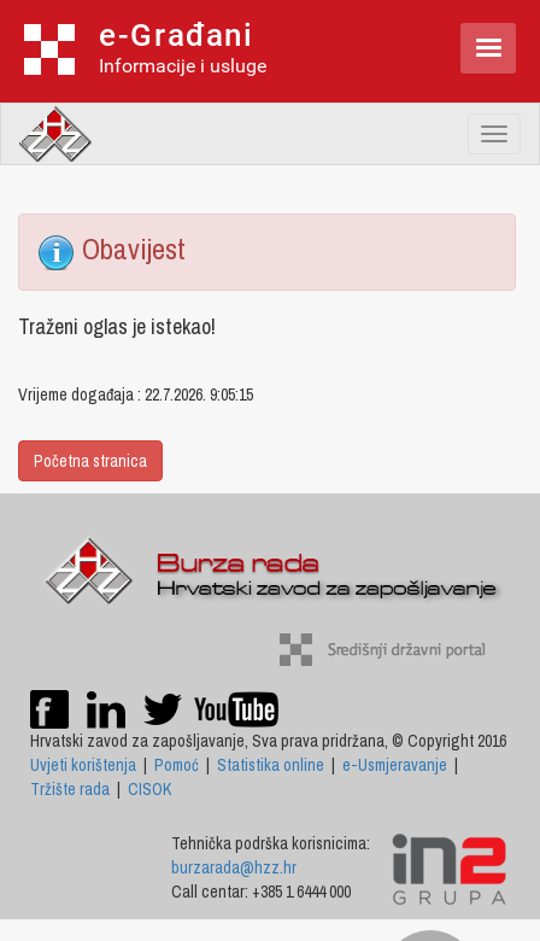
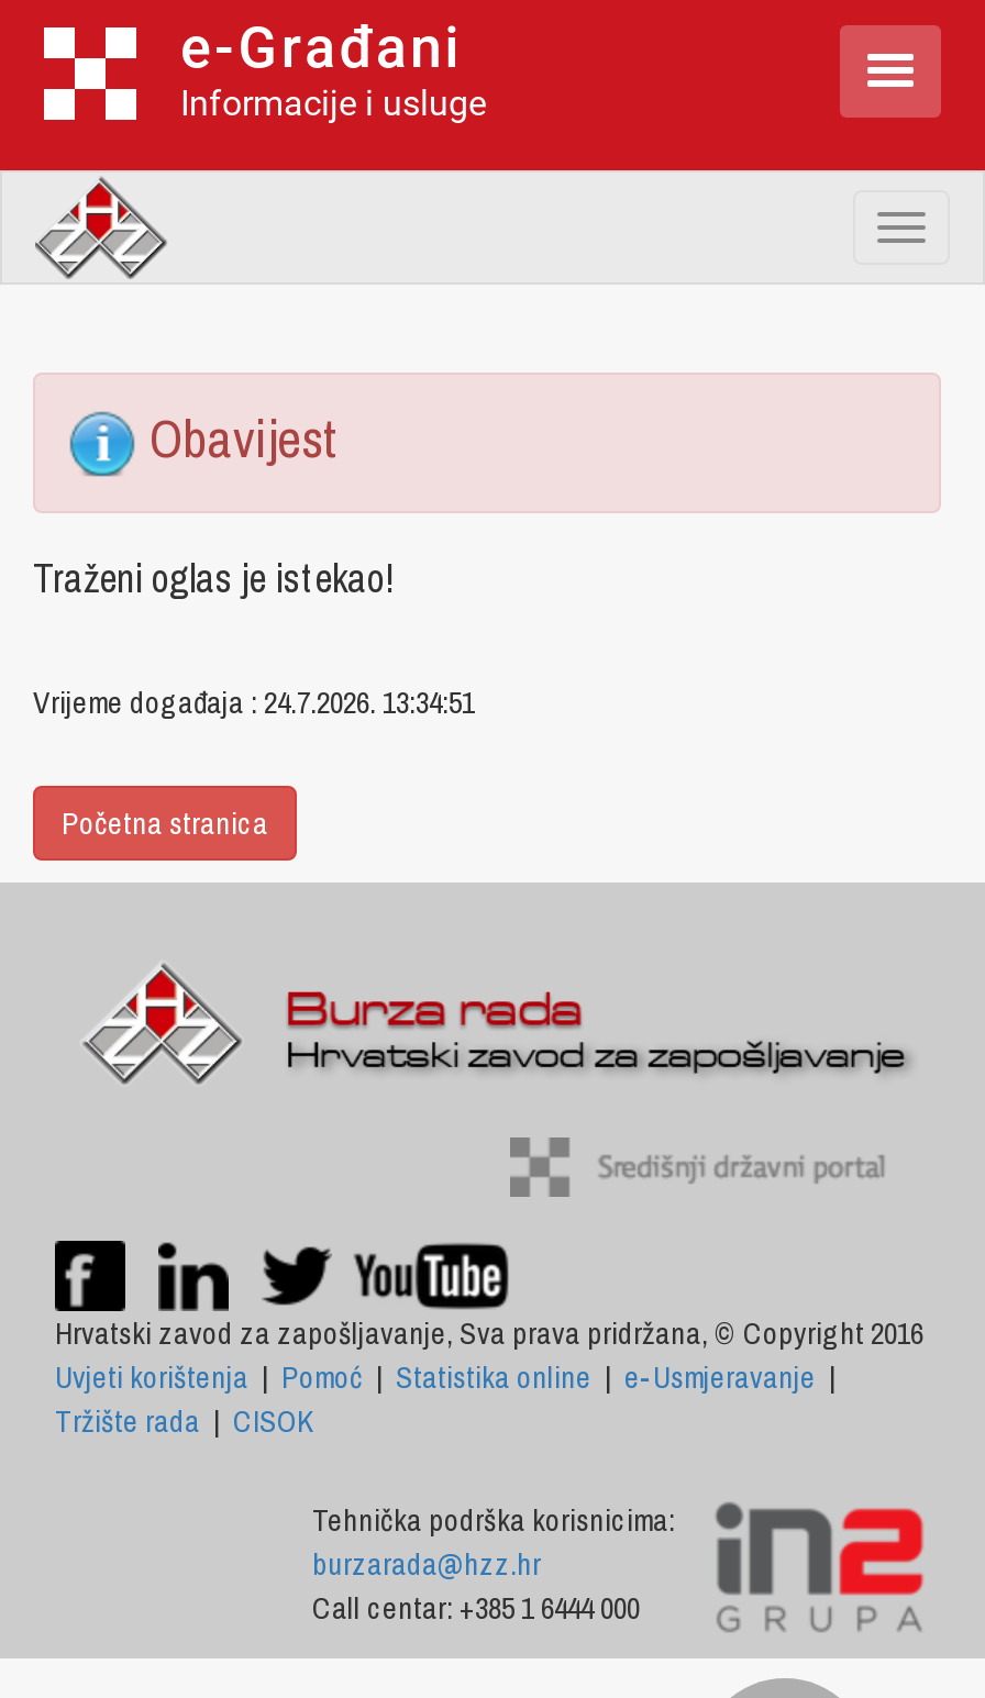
- Vrijeme događaja : 22.7.2026. 9:05:15
+ Vrijeme događaja : 24.7.2026. 13:34:51
